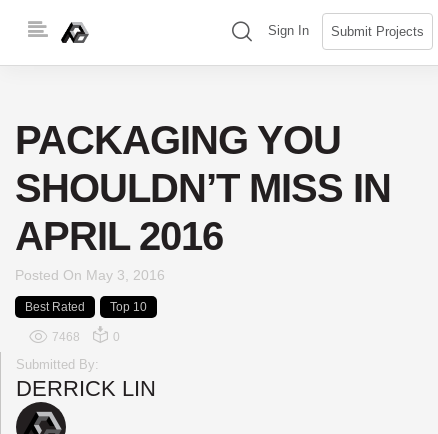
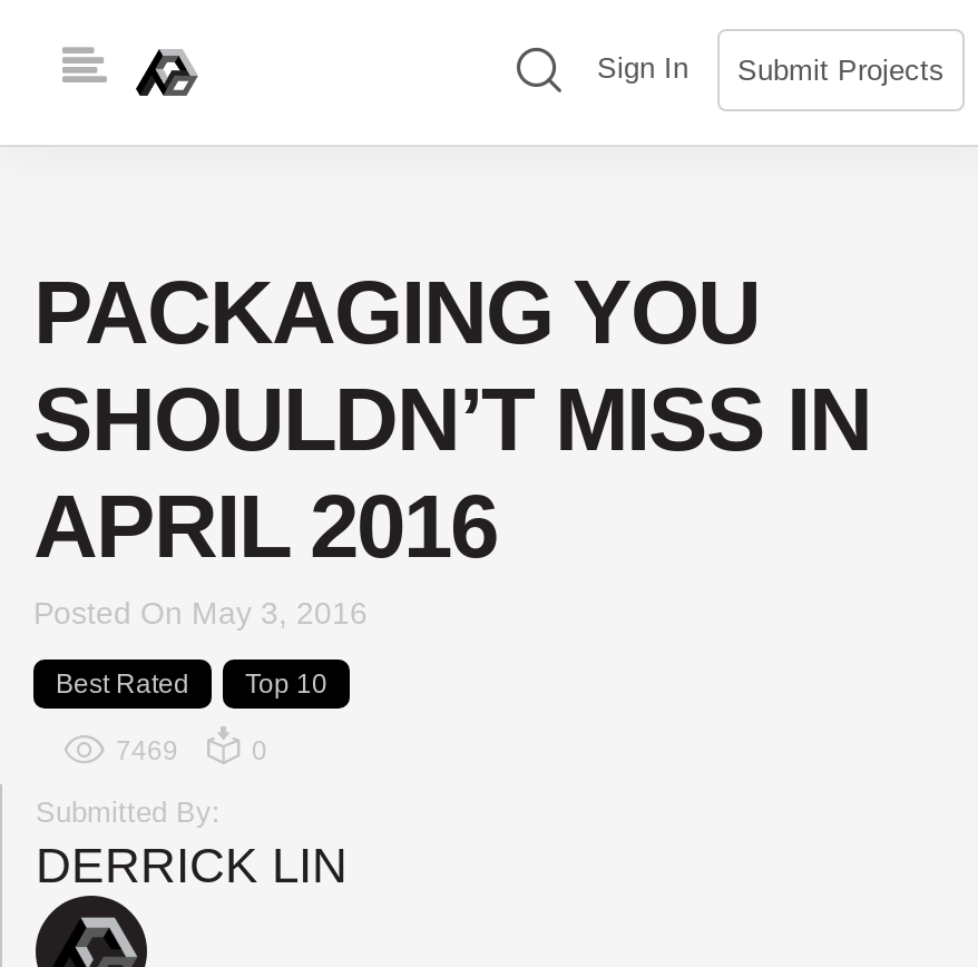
- 7468
+ 7469
